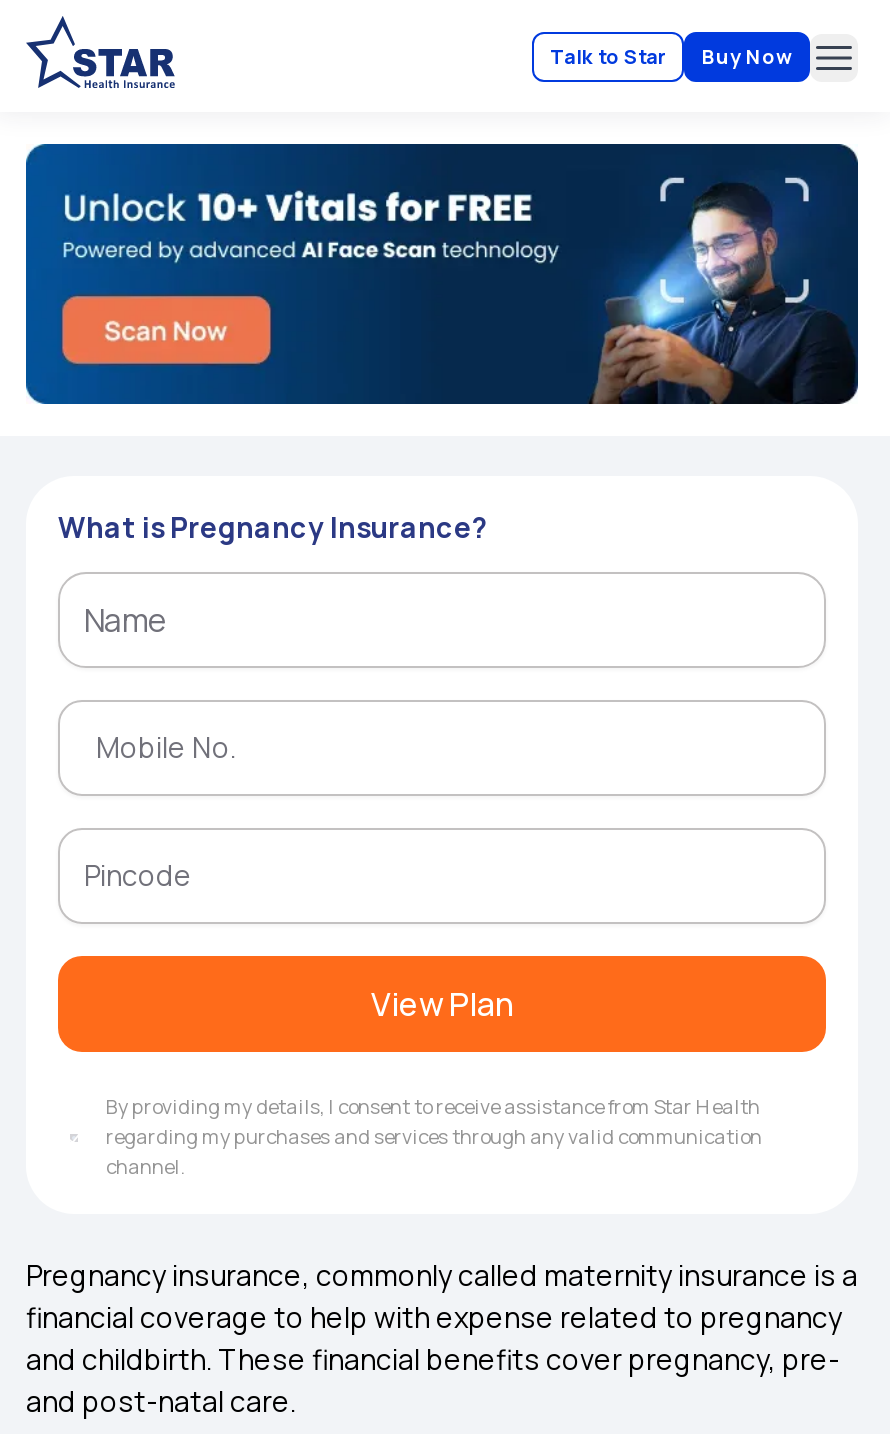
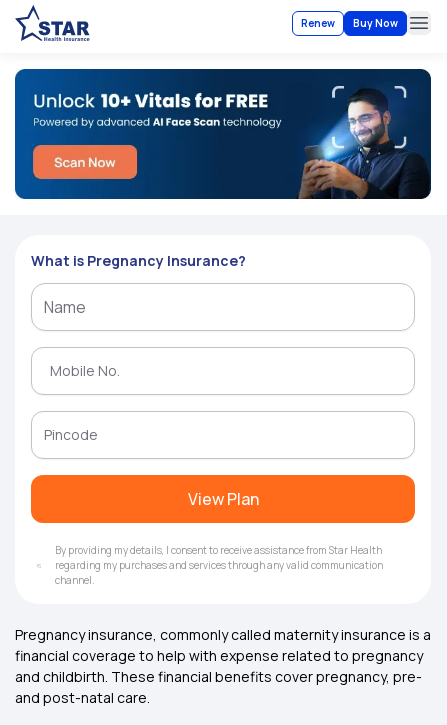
- Talk to Star
+ Renew
